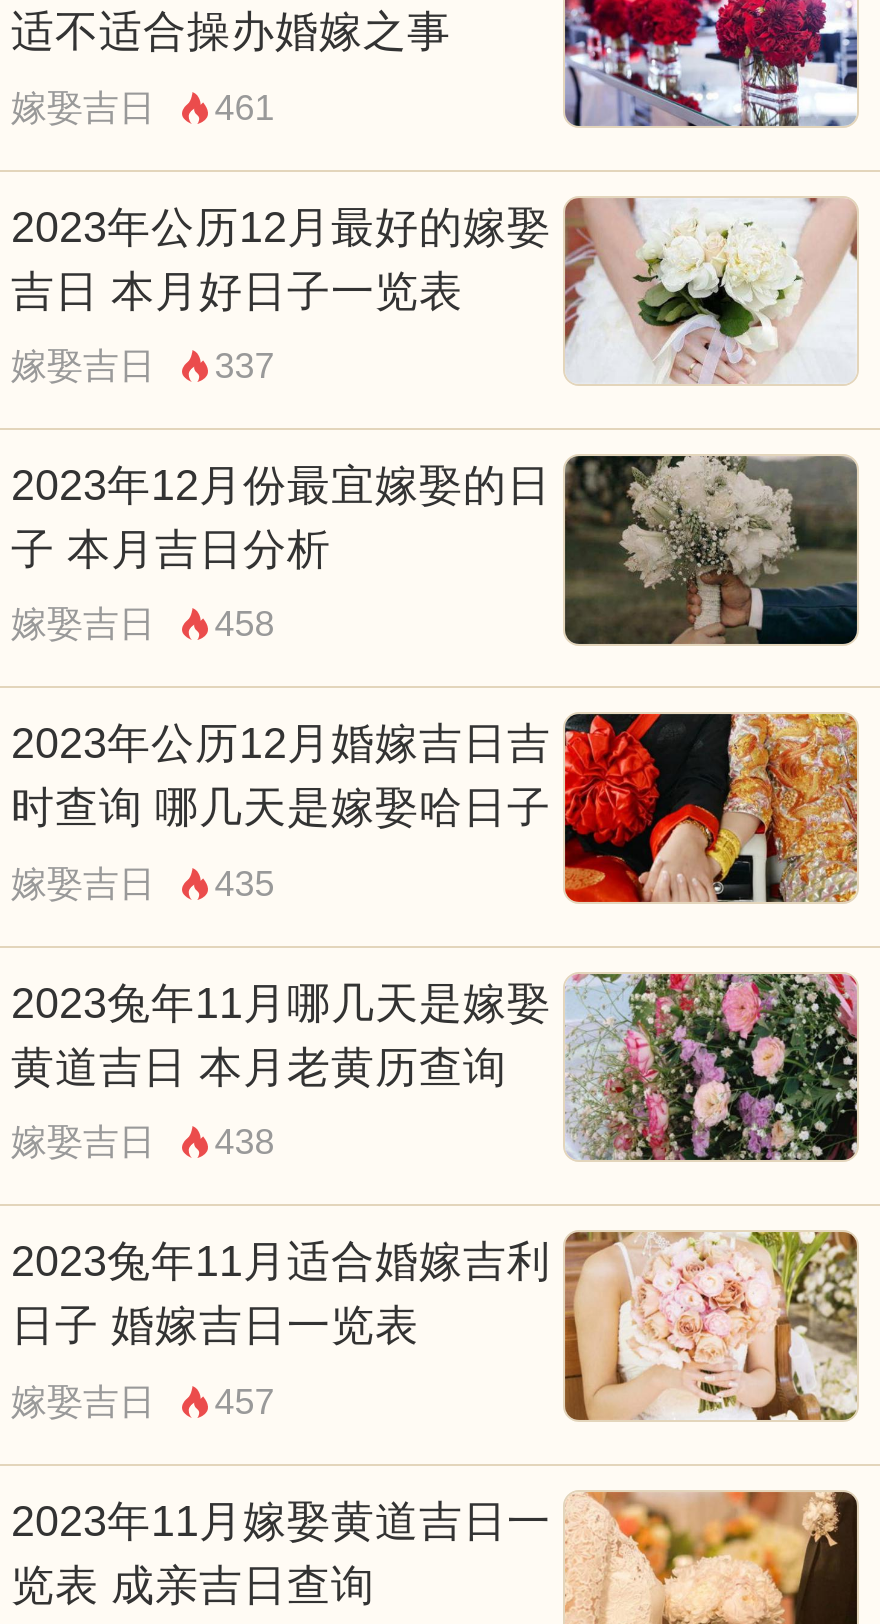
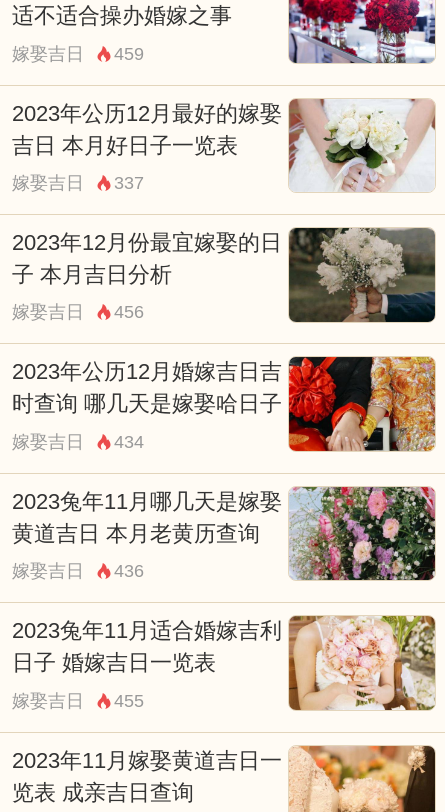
- 嫁娶吉日 461
+ 嫁娶吉日 459

- 嫁娶吉日 458
+ 嫁娶吉日 456

- 嫁娶吉日 435
+ 嫁娶吉日 434

- 嫁娶吉日 438
+ 嫁娶吉日 436

- 嫁娶吉日 457
+ 嫁娶吉日 455
